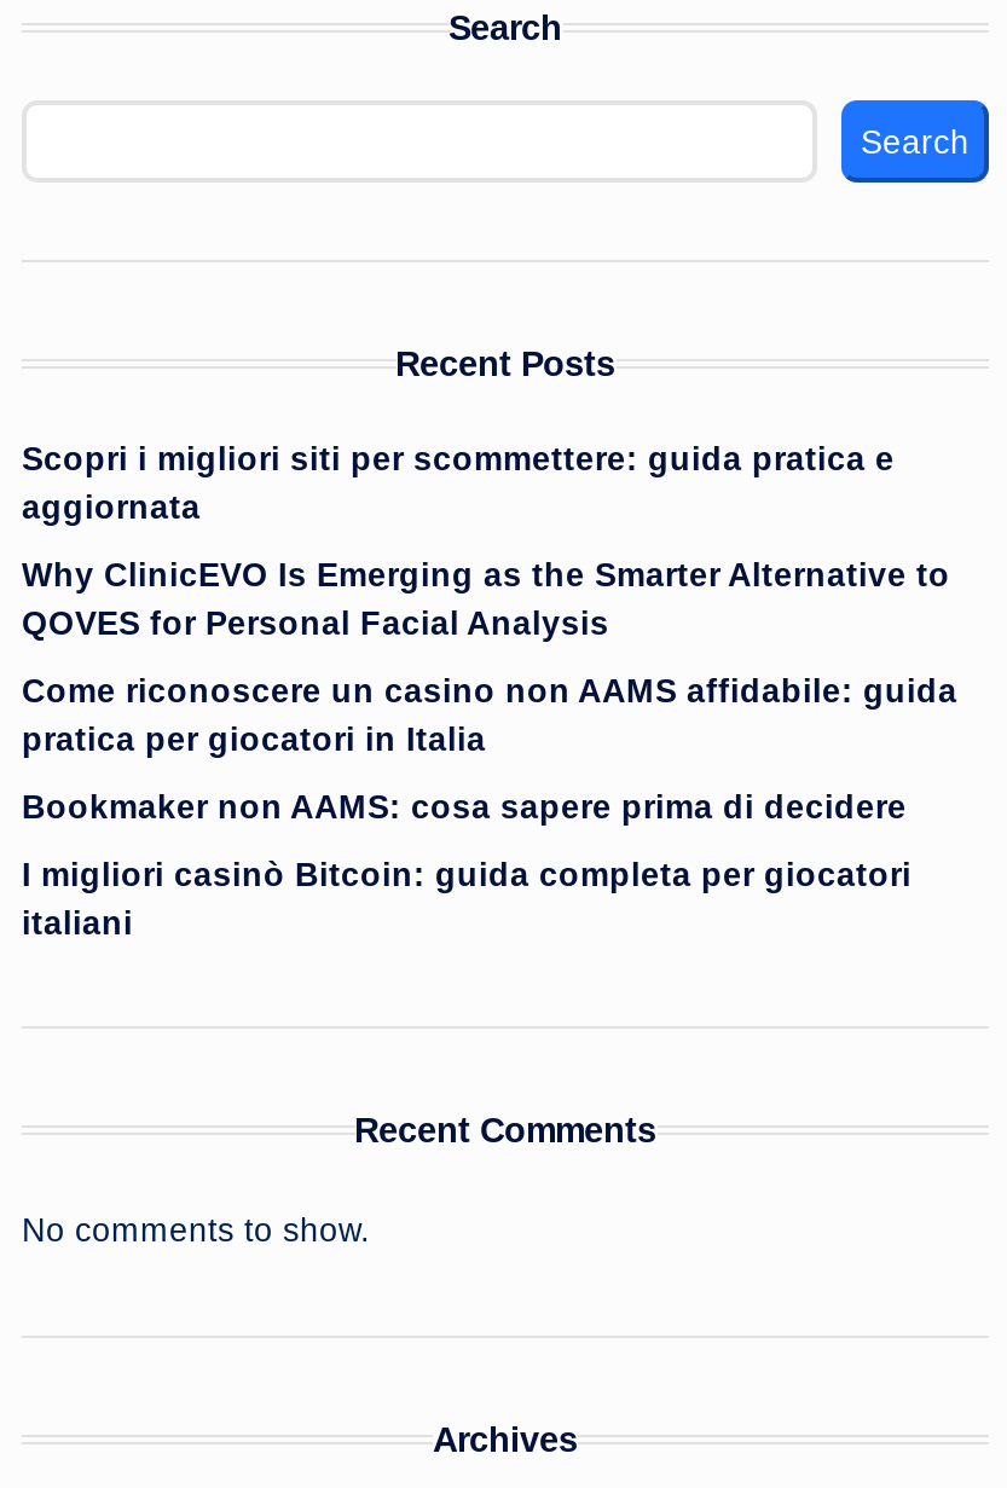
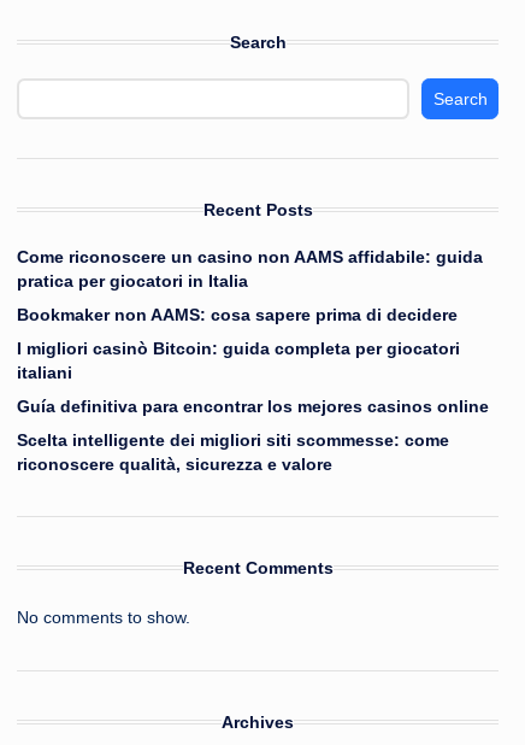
- Scopri i migliori siti per scommettere: guida pratica e
- aggiornata
- Why ClinicEVO Is Emerging as the Smarter Alternative to
- QOVES for Personal Facial Analysis

moved up: Come riconoscere un casino non AAMS affidabile: guida | pratica per giocatori in Italia | Bookmaker non AAMS: cosa sapere prima di decidere | I migliori casinò Bitcoin: guida completa per giocatori | italiani

+ Guía definitiva para encontrar los mejores casinos online
+ Scelta intelligente dei migliori siti scommesse: come
+ riconoscere qualità, sicurezza e valore
